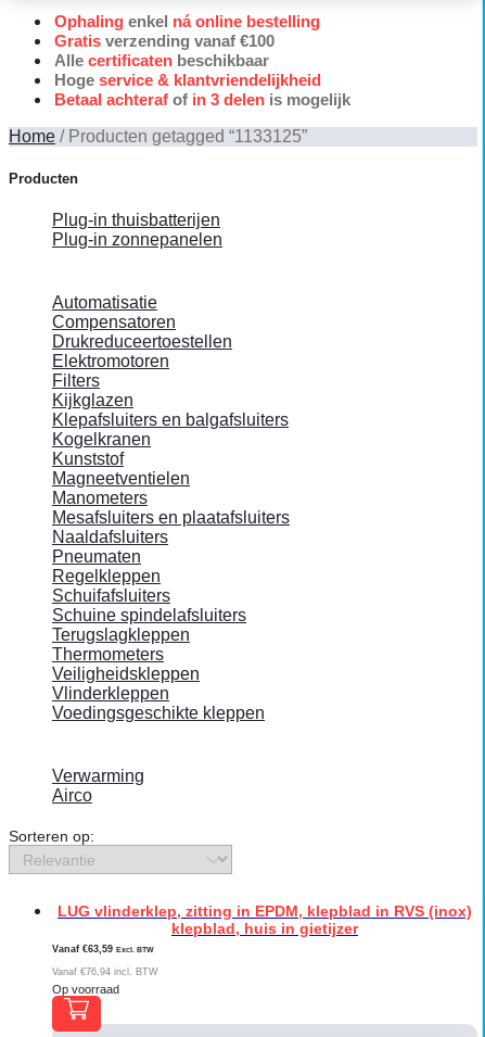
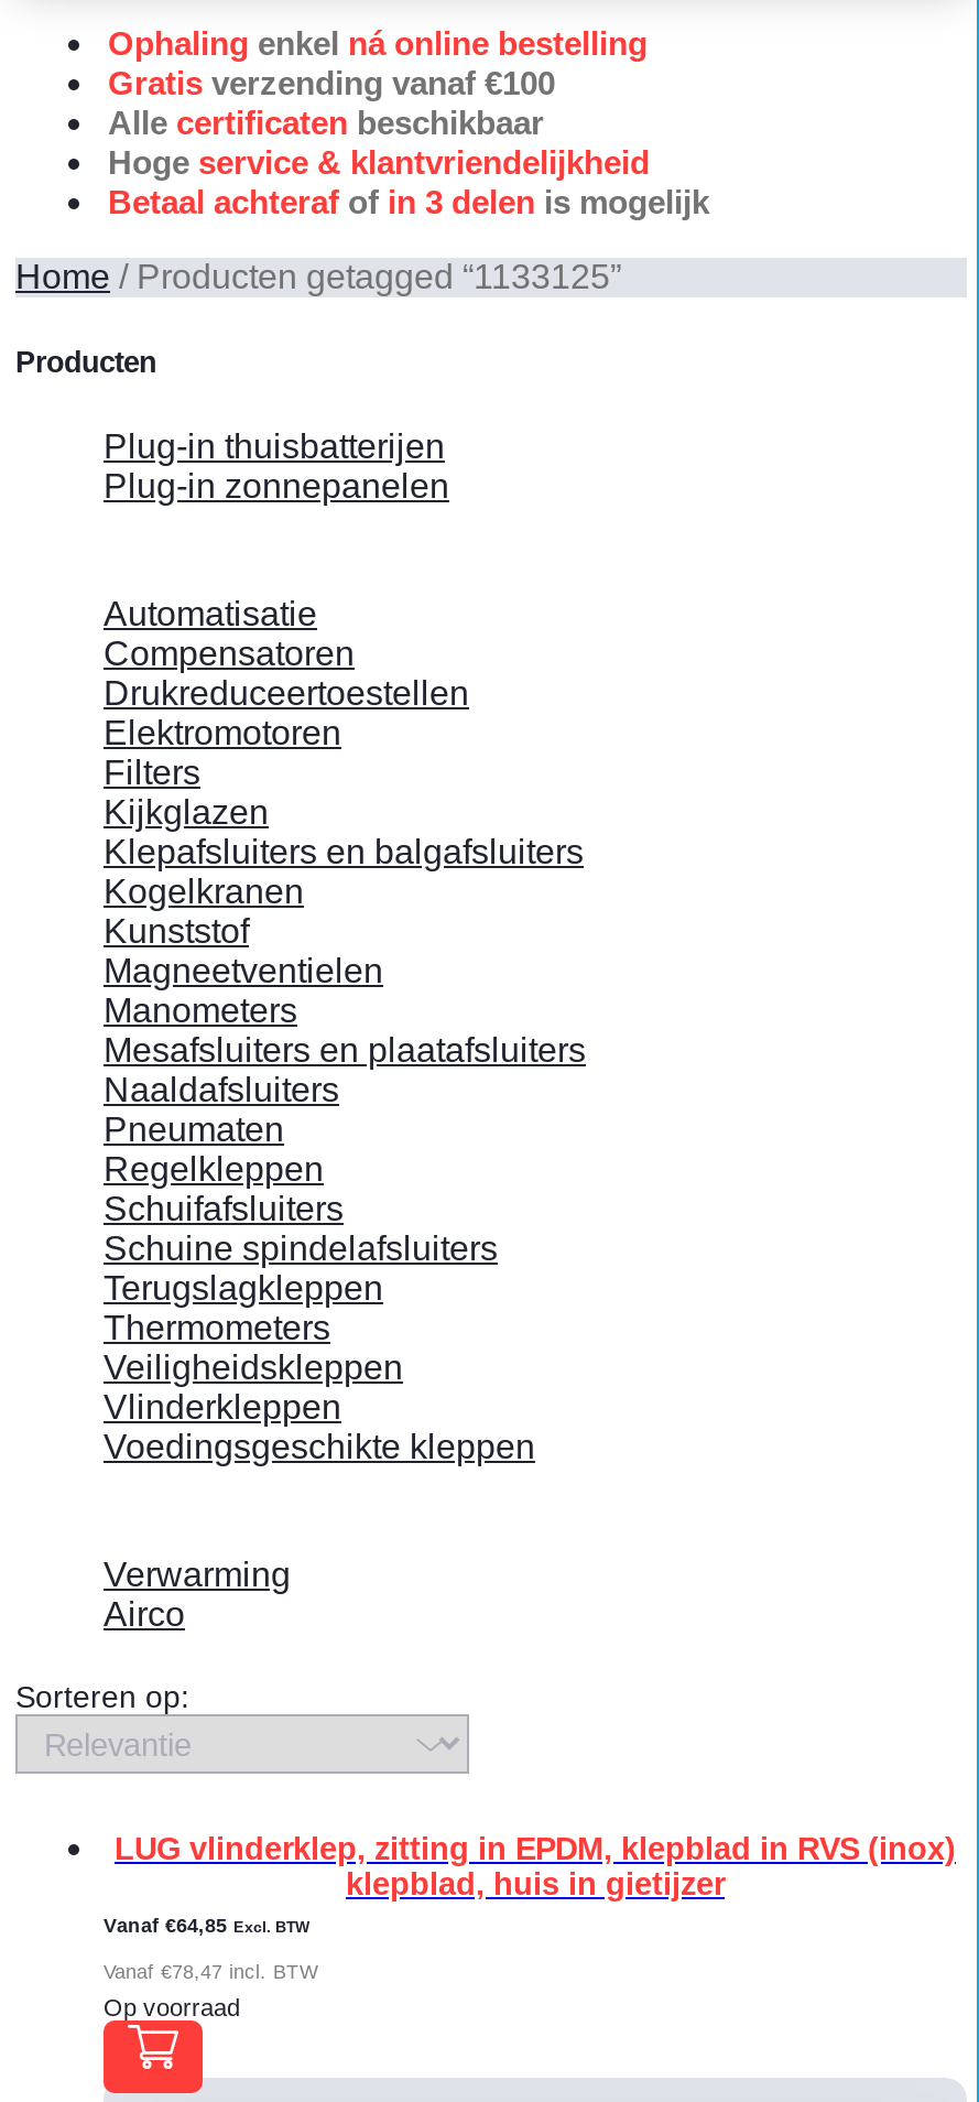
- Vanaf €63,59 Excl. BTW
+ Vanaf €64,85 Excl. BTW

- Vanaf €76,94 incl. BTW
+ Vanaf €78,47 incl. BTW
